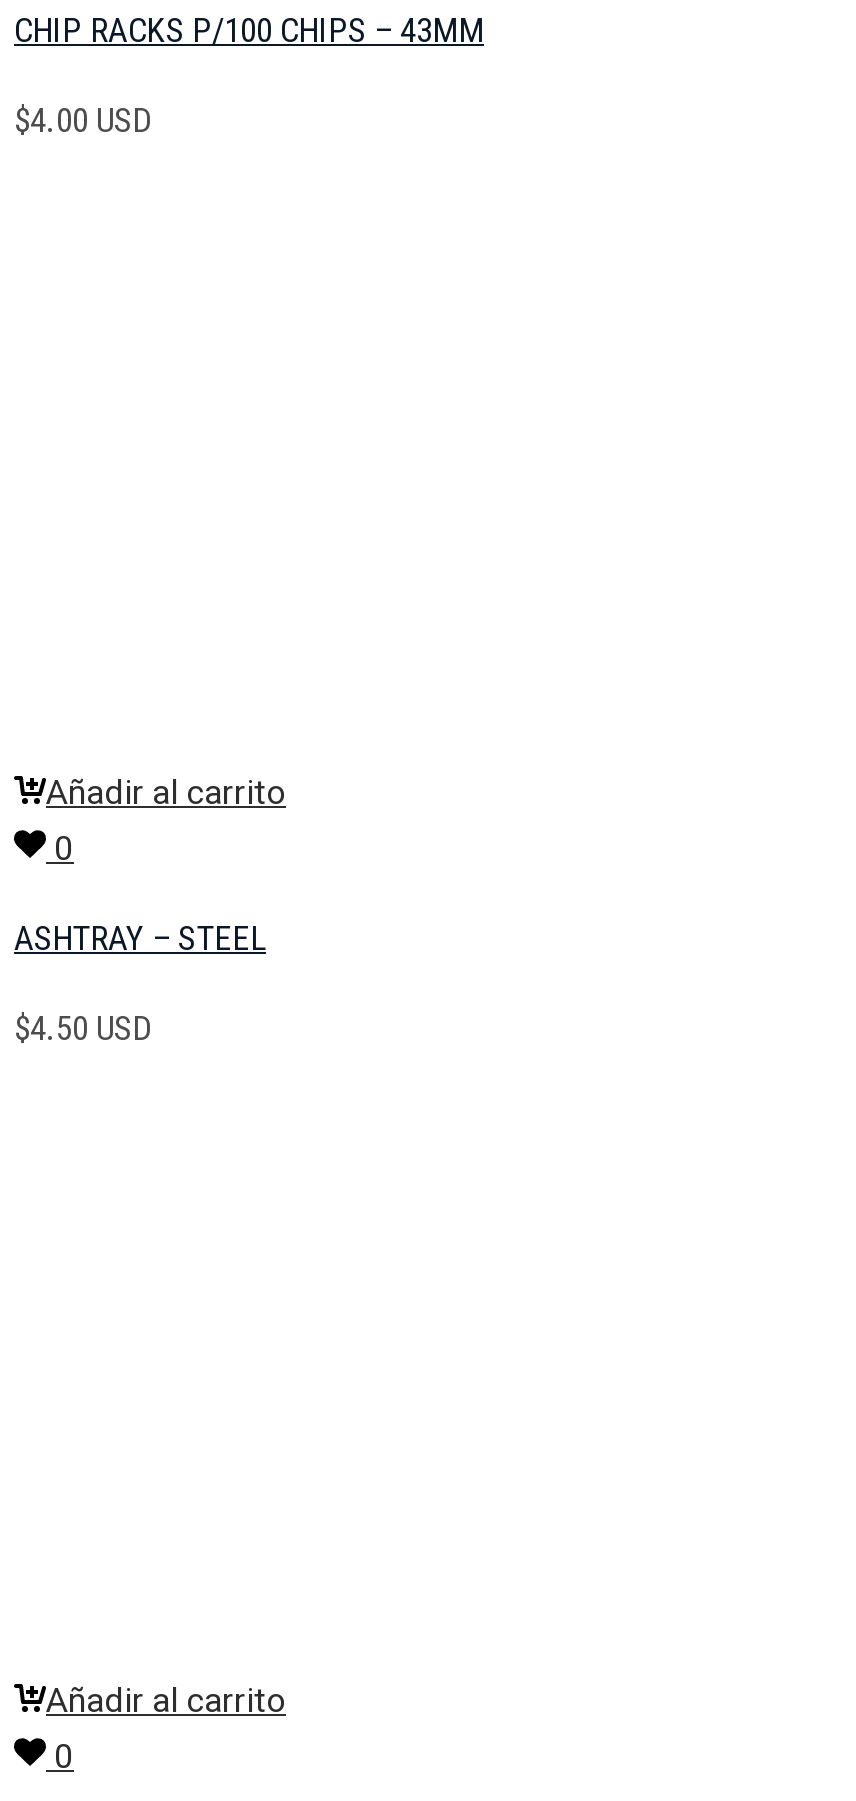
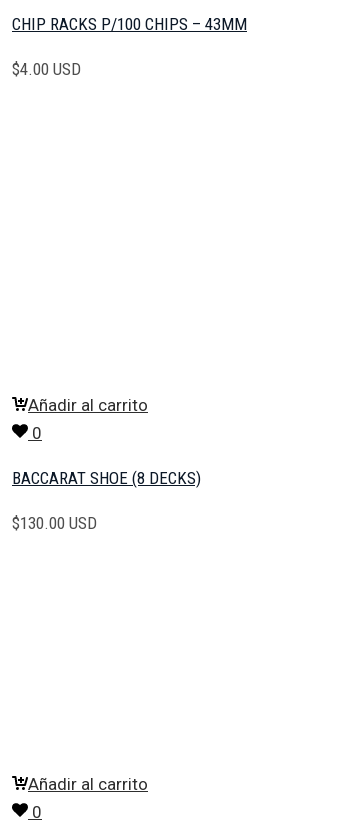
- ASHTRAY – STEEL
+ BACCARAT SHOE (8 DECKS)

- $4.50 USD
+ $130.00 USD
